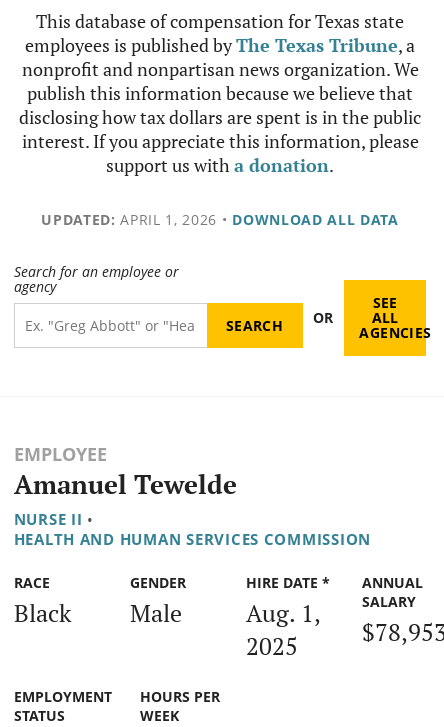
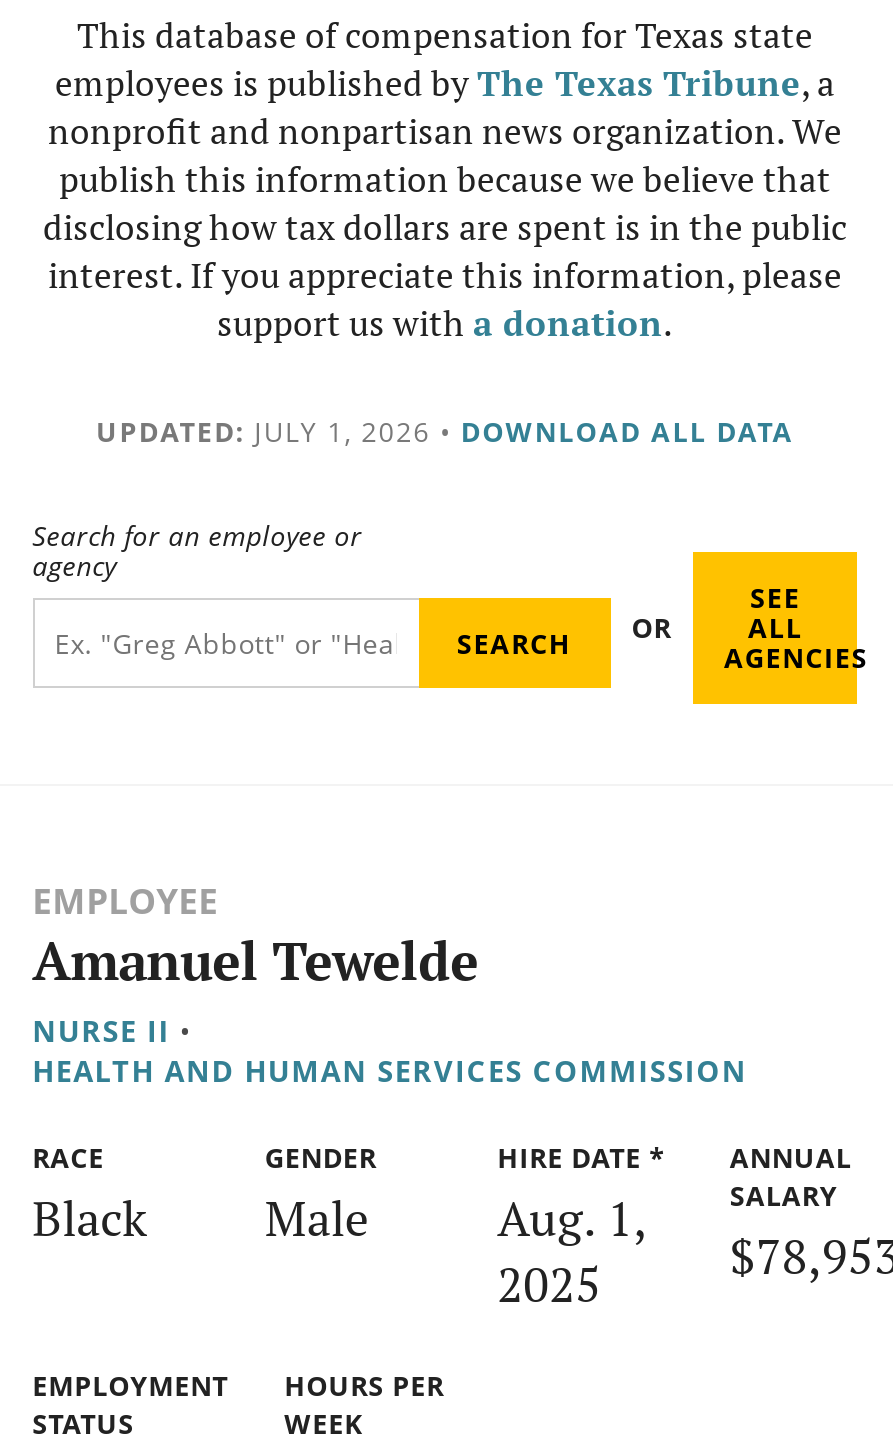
- UPDATED: APRIL 1, 2026 • DOWNLOAD ALL DATA
+ UPDATED: JULY 1, 2026 • DOWNLOAD ALL DATA
